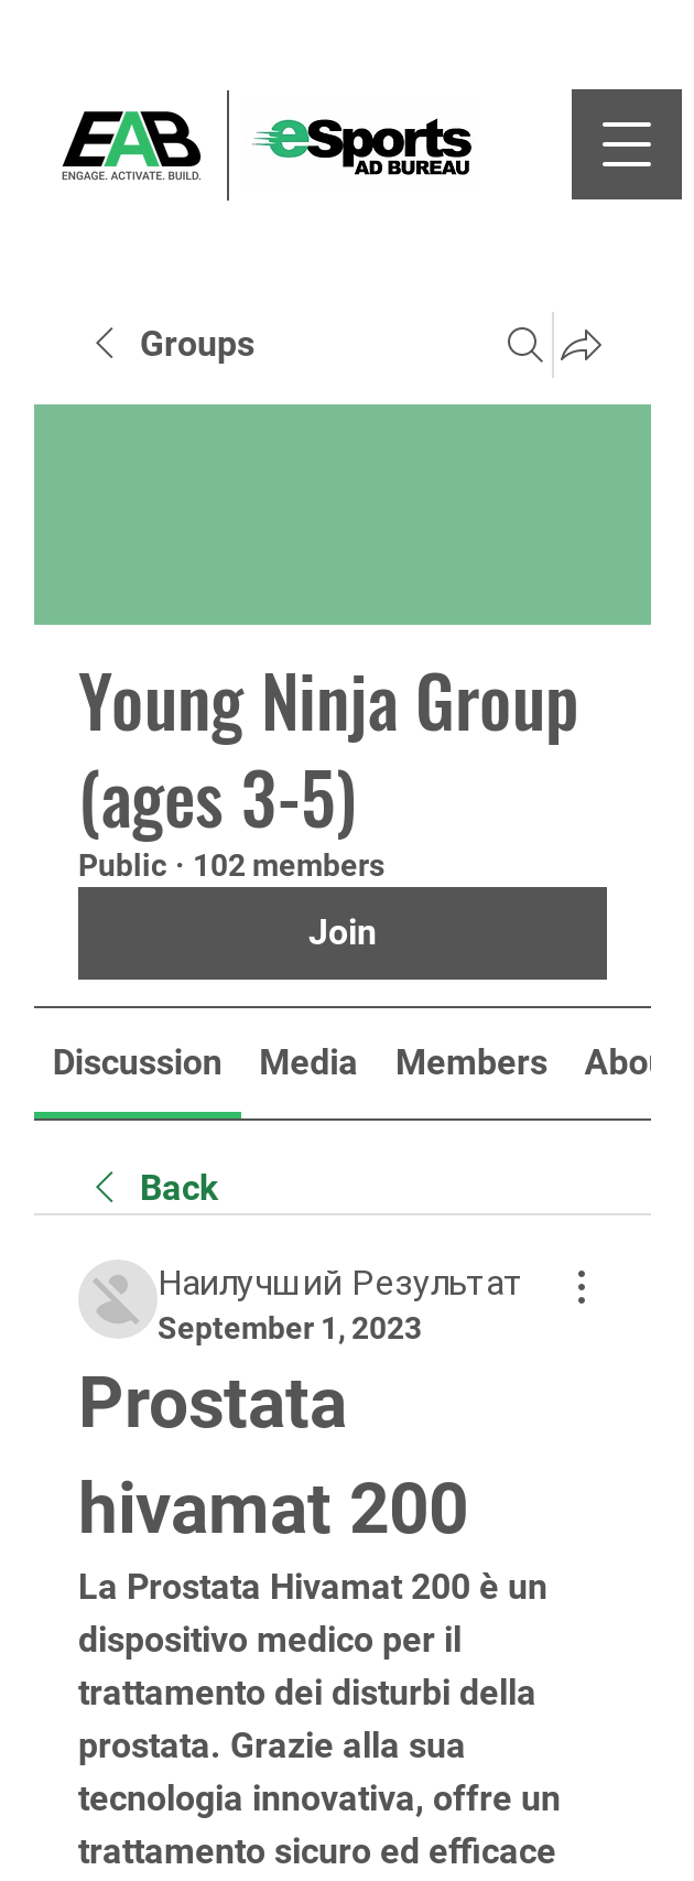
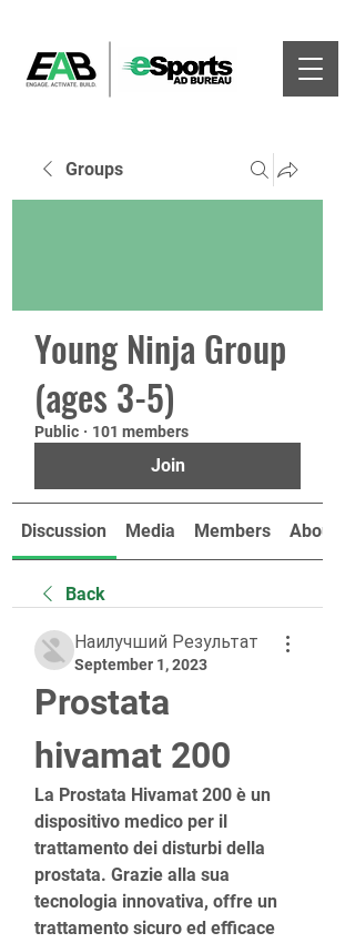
- Public · 102 members
+ Public · 101 members
